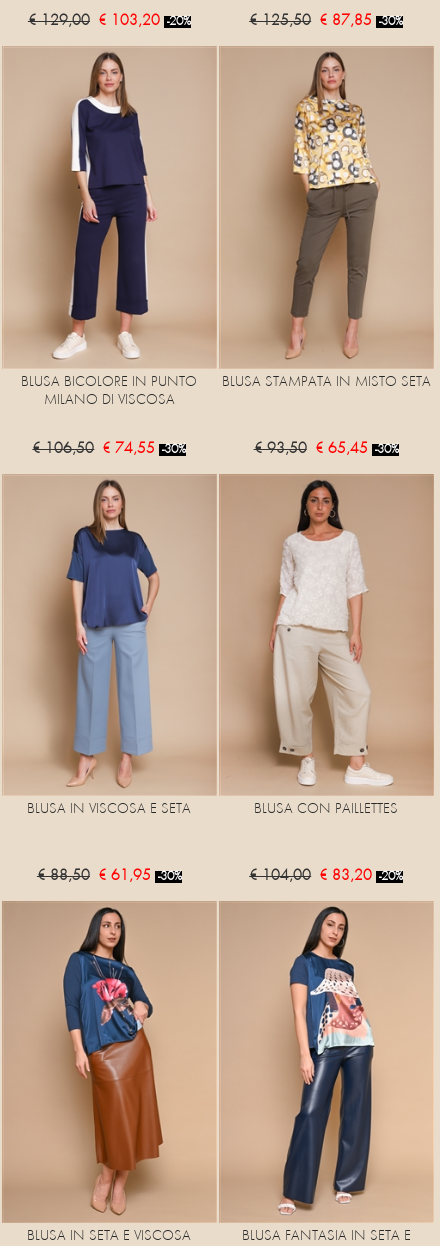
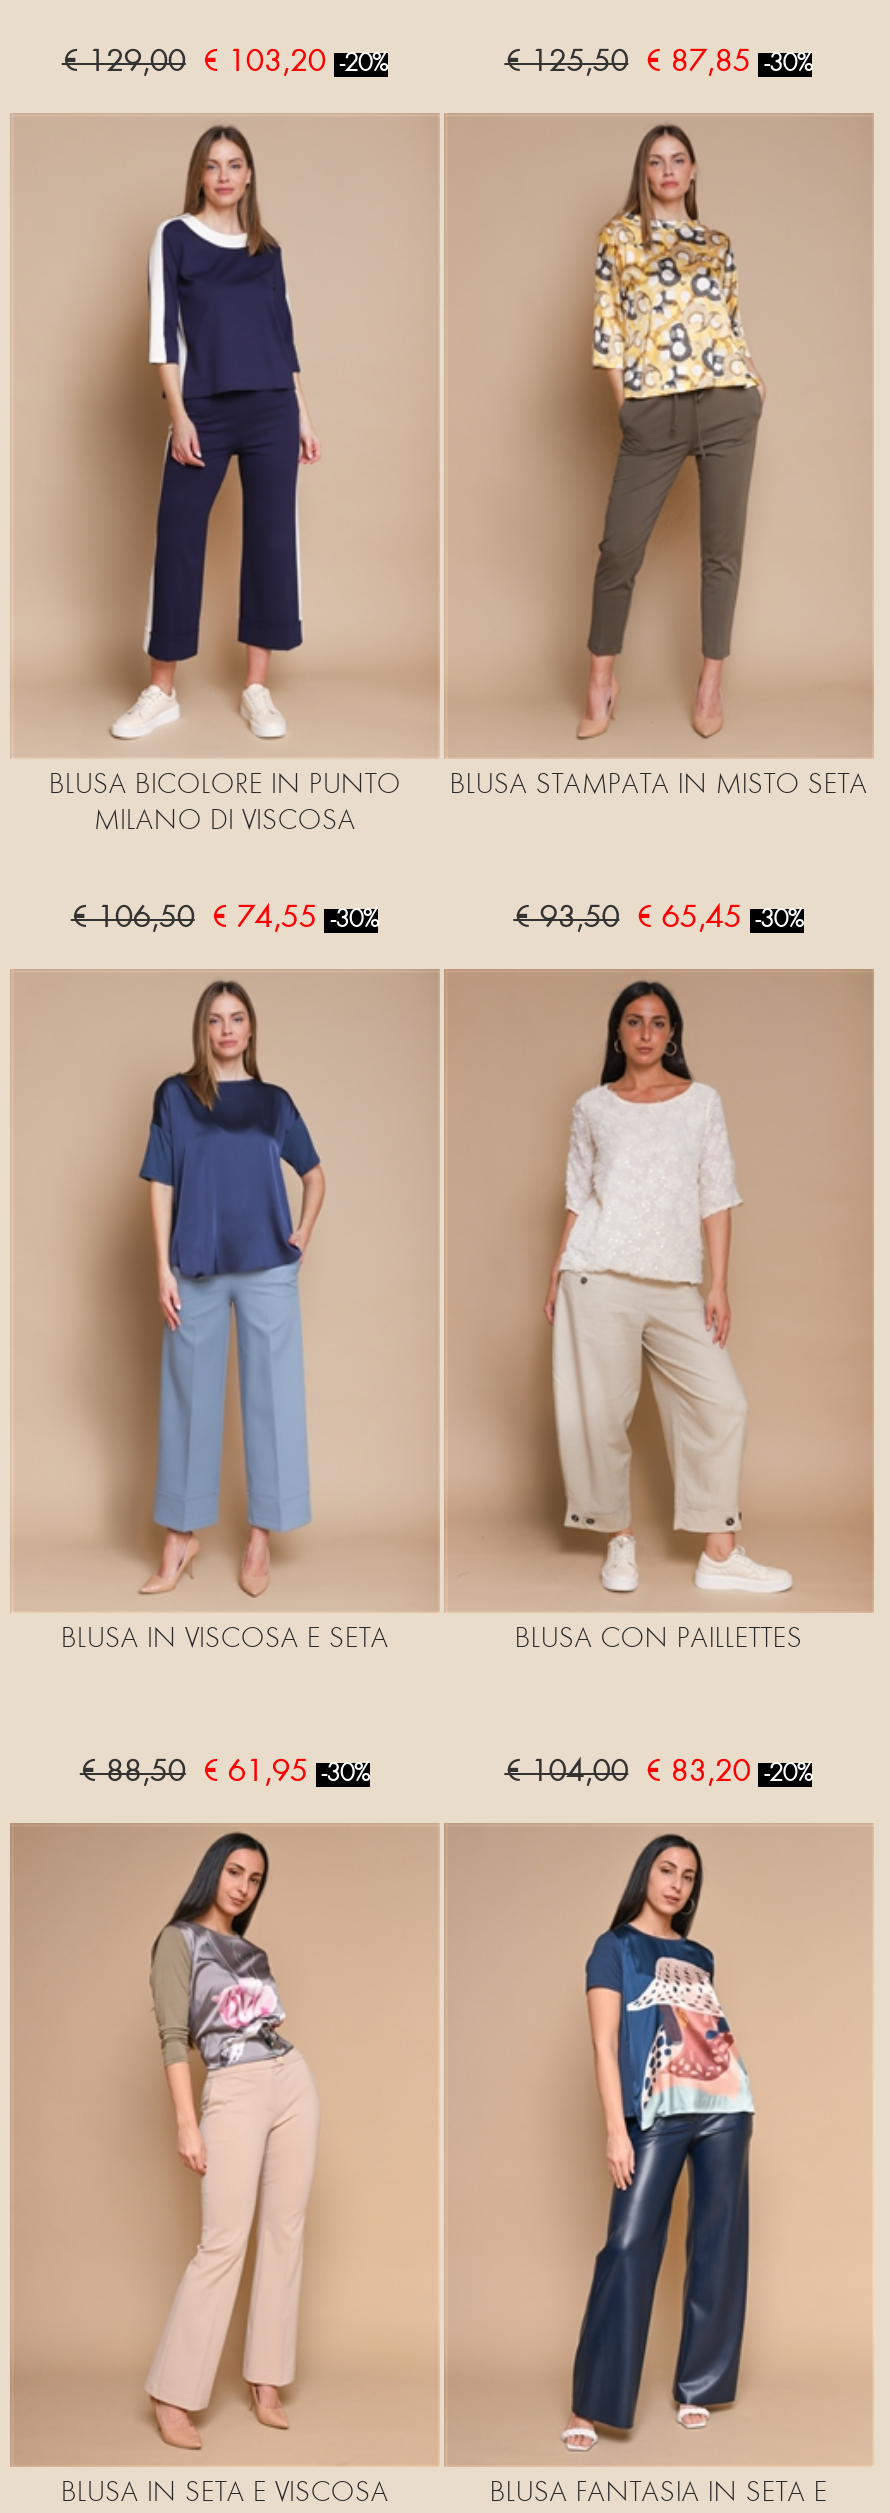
- [image]
+ [image]
